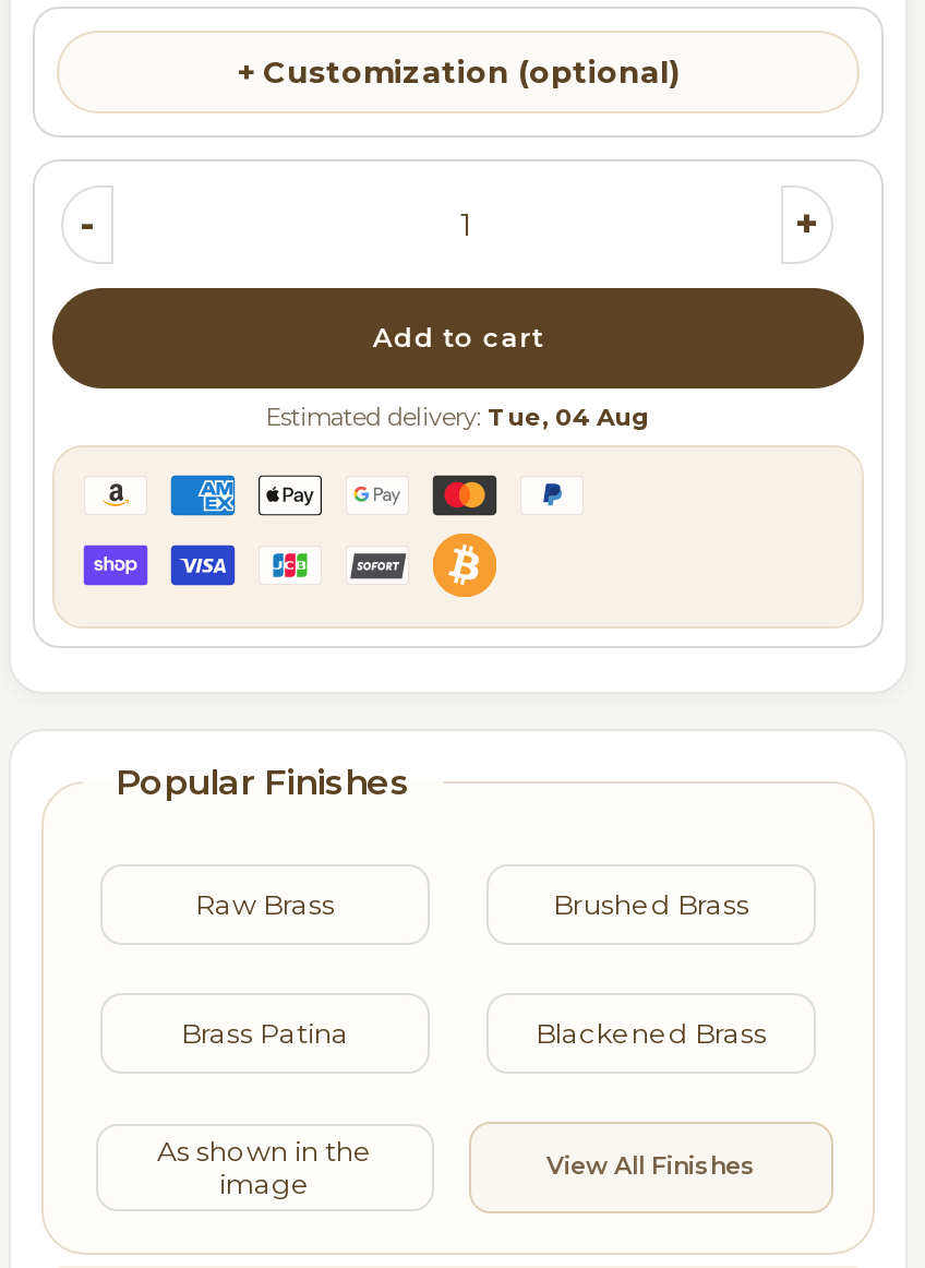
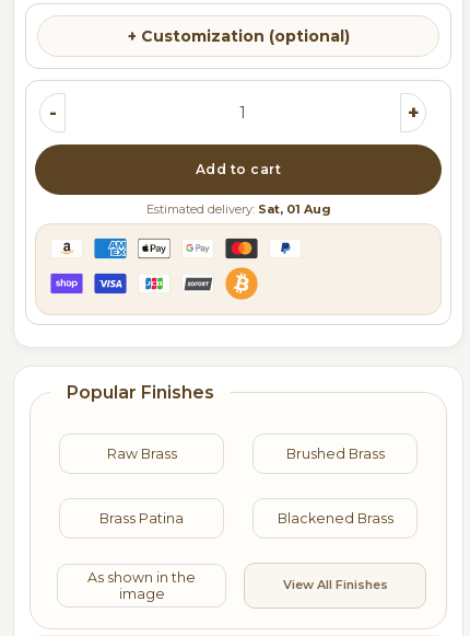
- Estimated delivery: Tue, 04 Aug
+ Estimated delivery: Sat, 01 Aug
